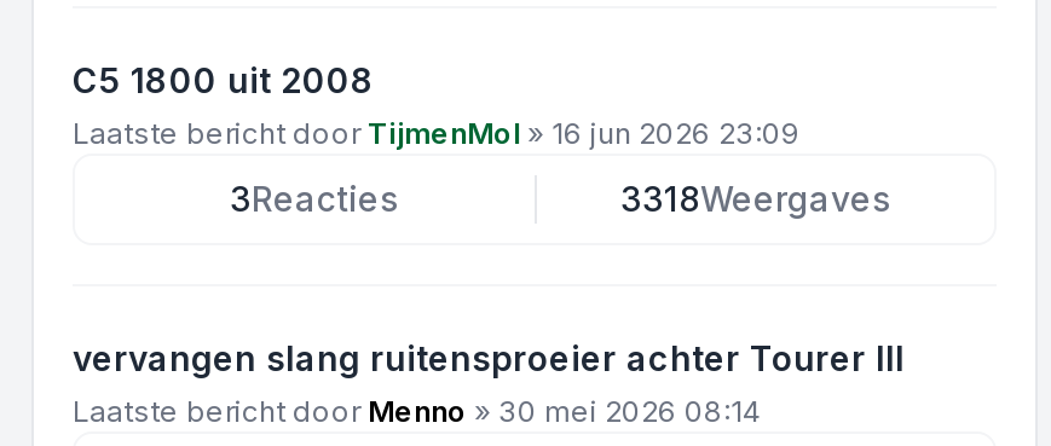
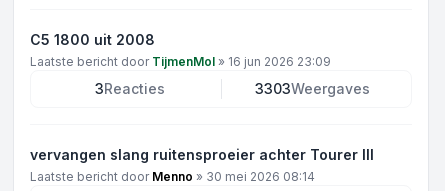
- 3318Weergaves
+ 3303Weergaves
